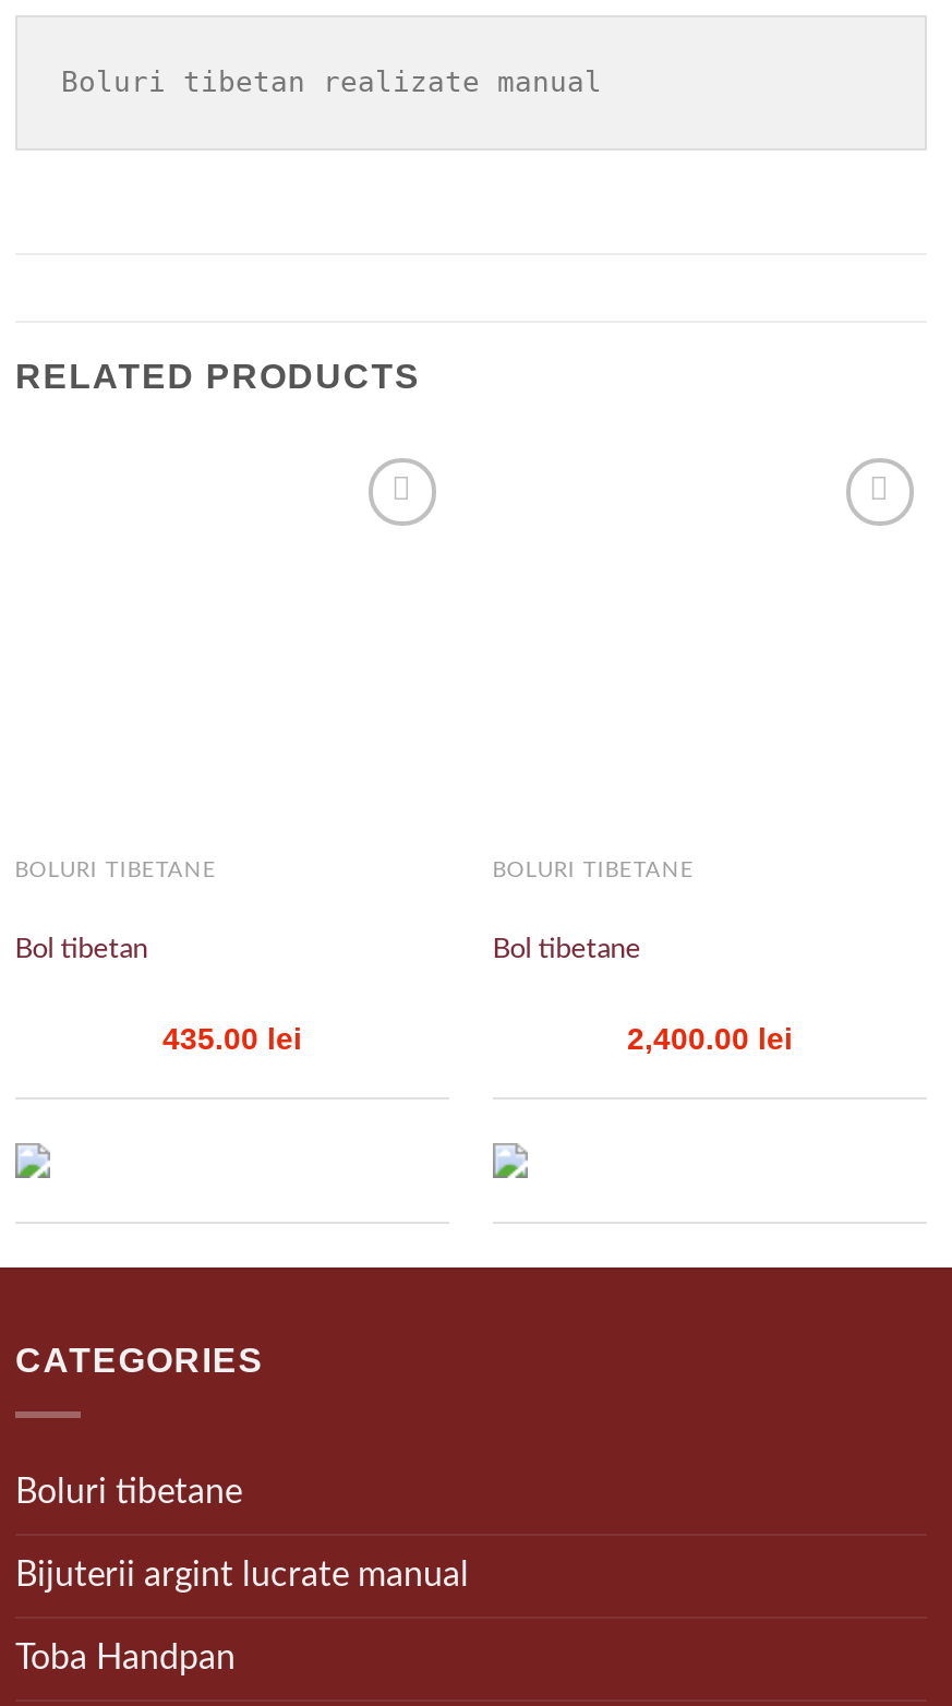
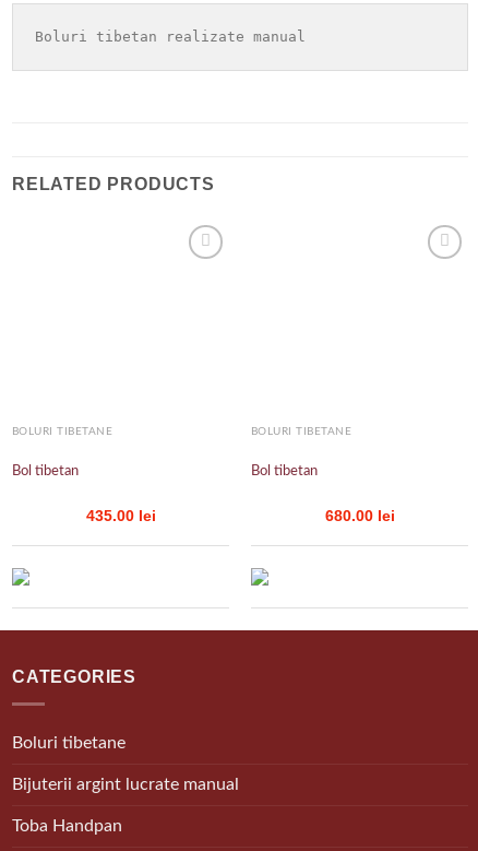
- Bol tibetane
+ Bol tibetan

- 2,400.00 lei
+ 680.00 lei
